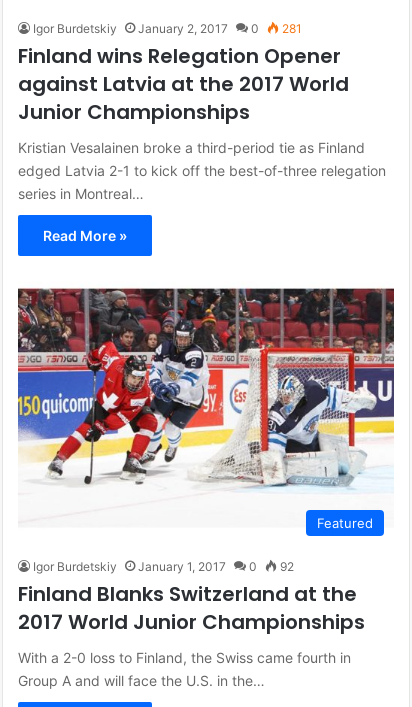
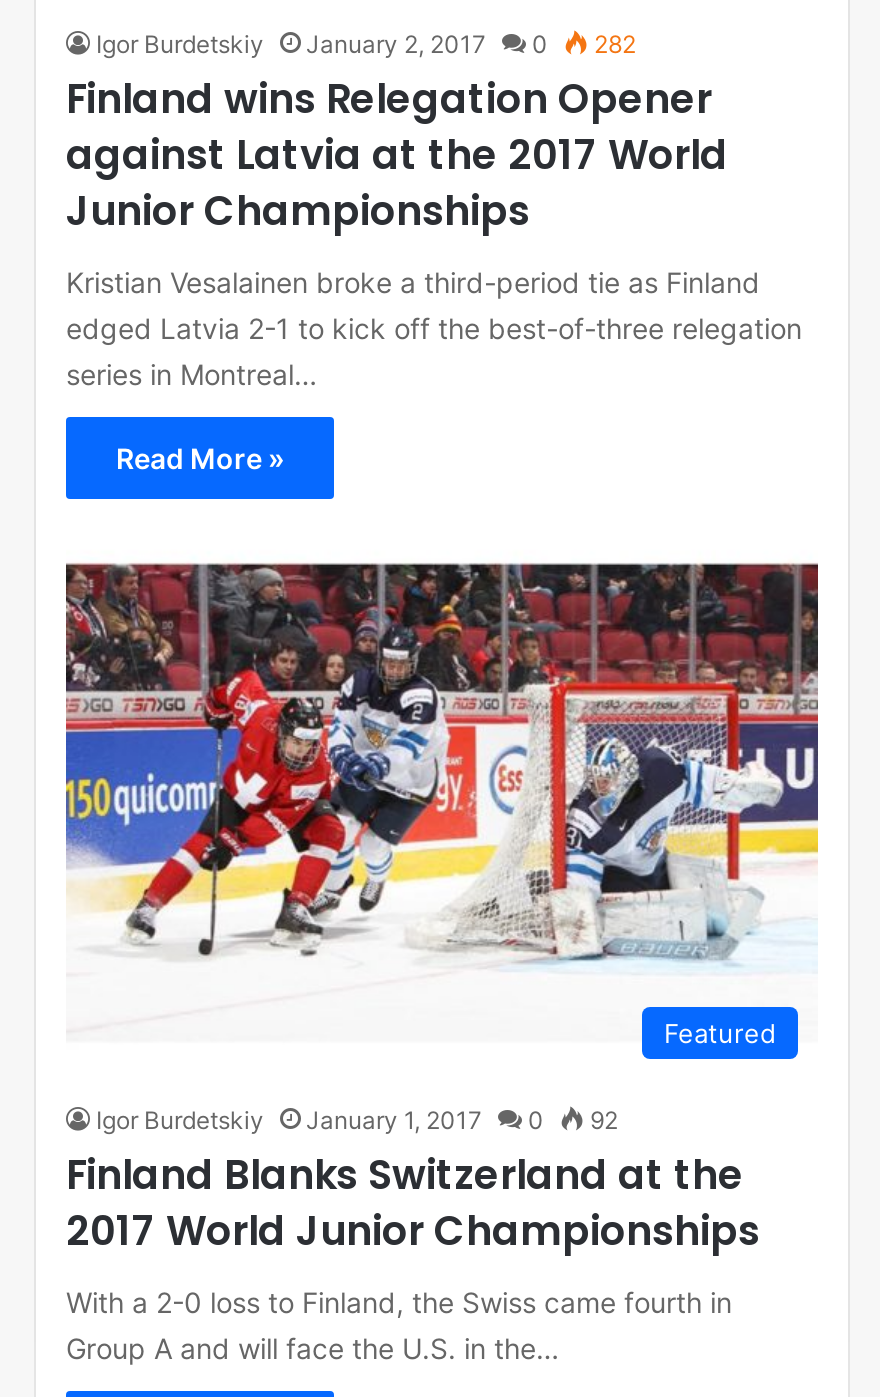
- Igor Burdetskiy January 2, 2017 0 281
+ Igor Burdetskiy January 2, 2017 0 282
